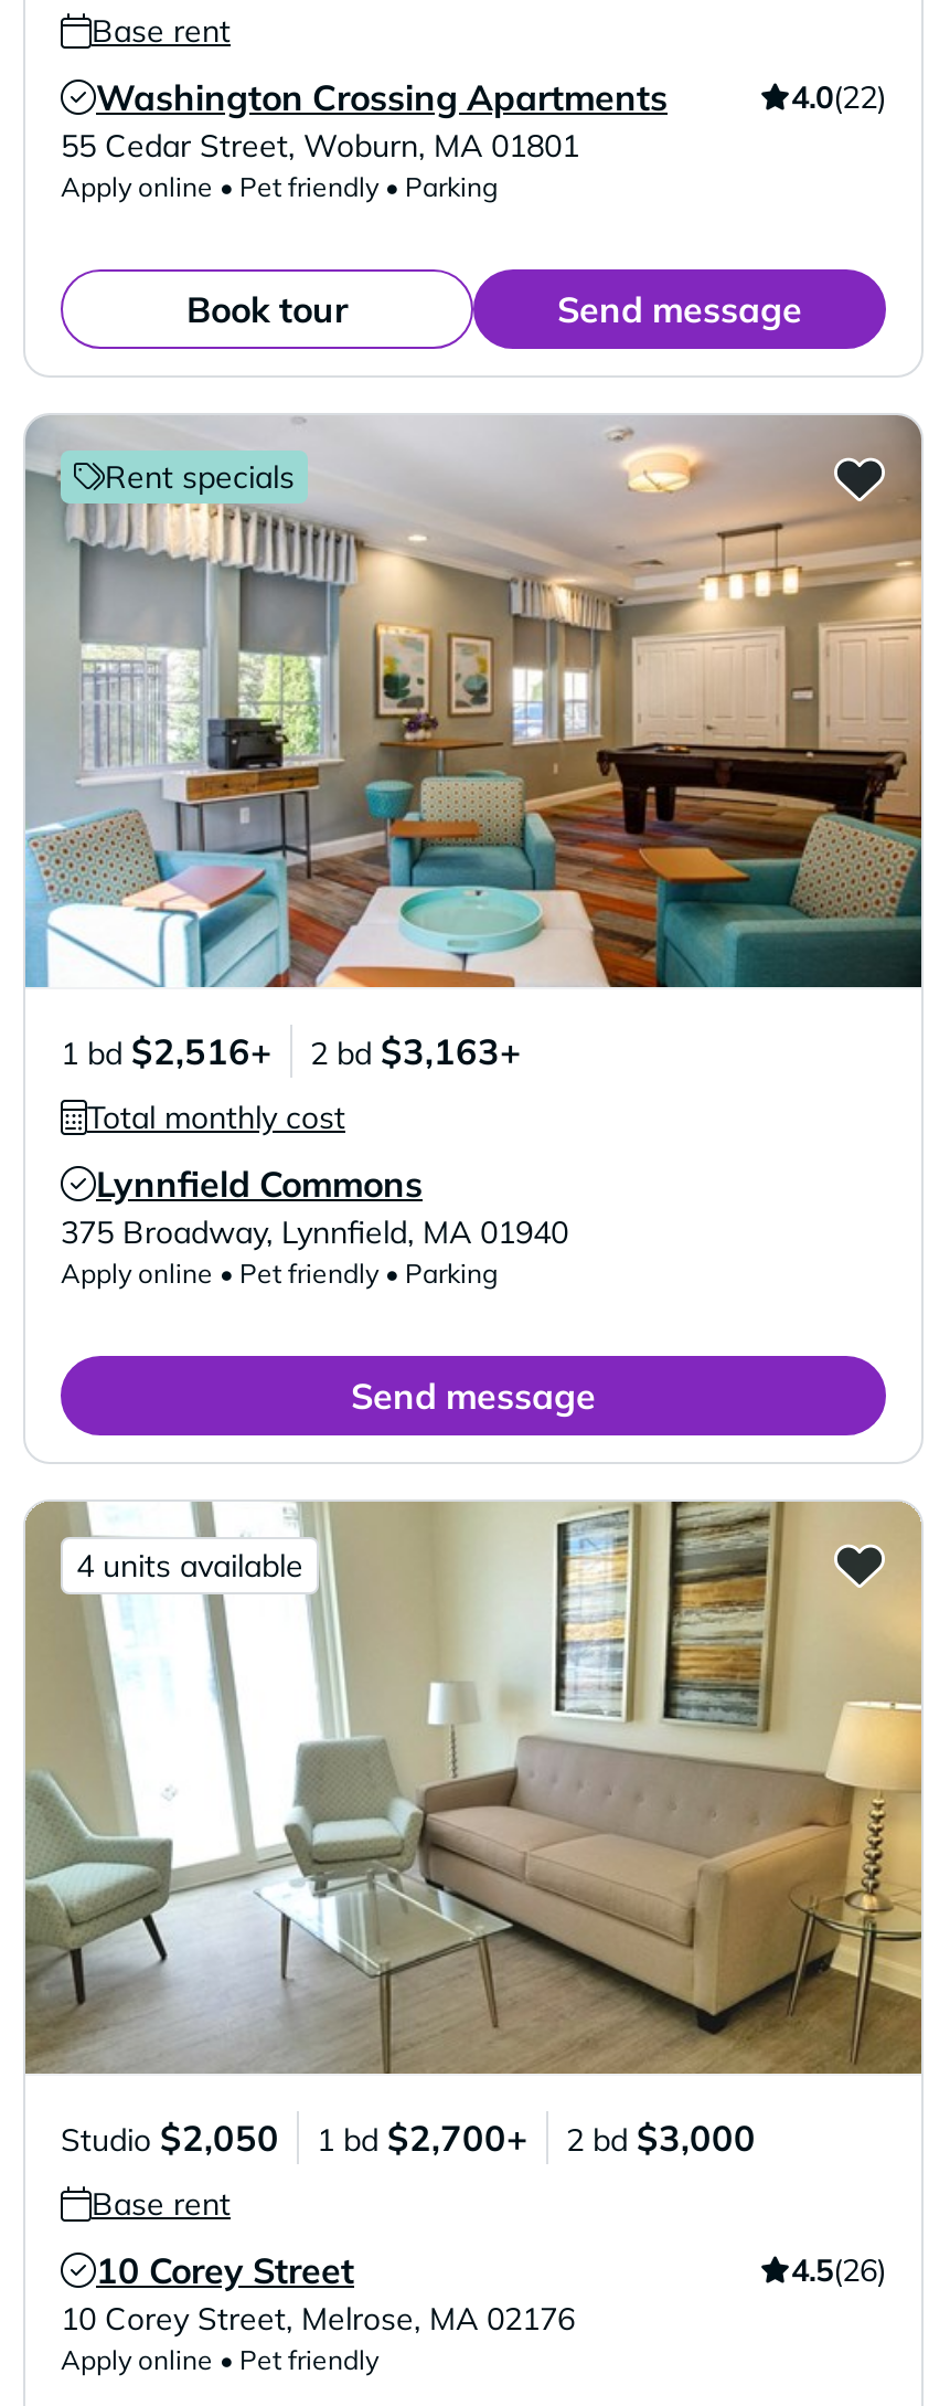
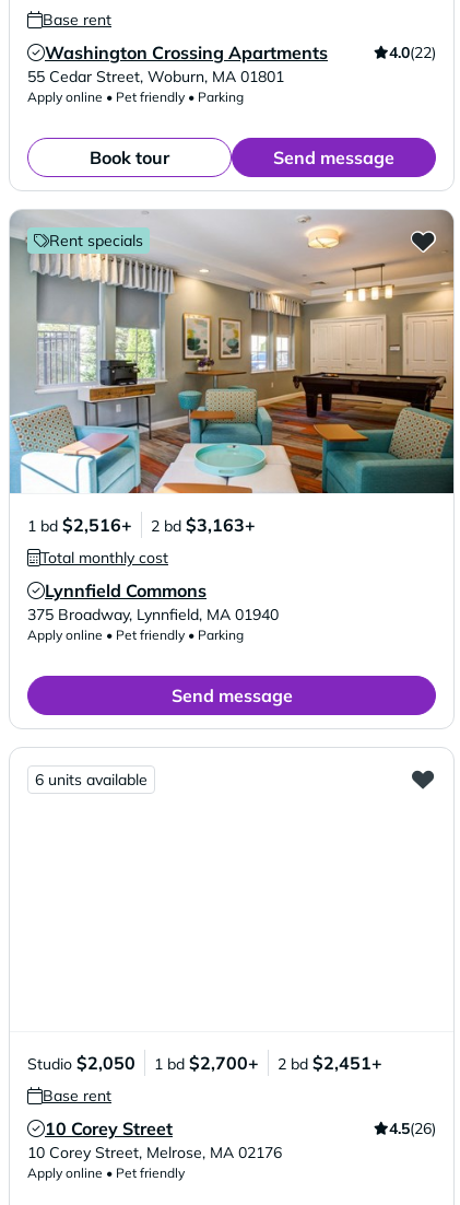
- [image]

- 4 units available
+ 6 units available

- Studio $2,050 1 bd $2,700+ 2 bd $3,000
+ Studio $2,050 1 bd $2,700+ 2 bd $2,451+
